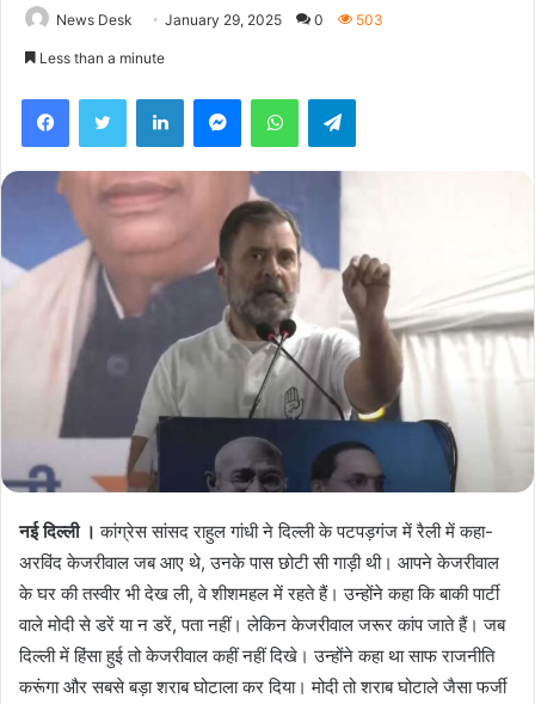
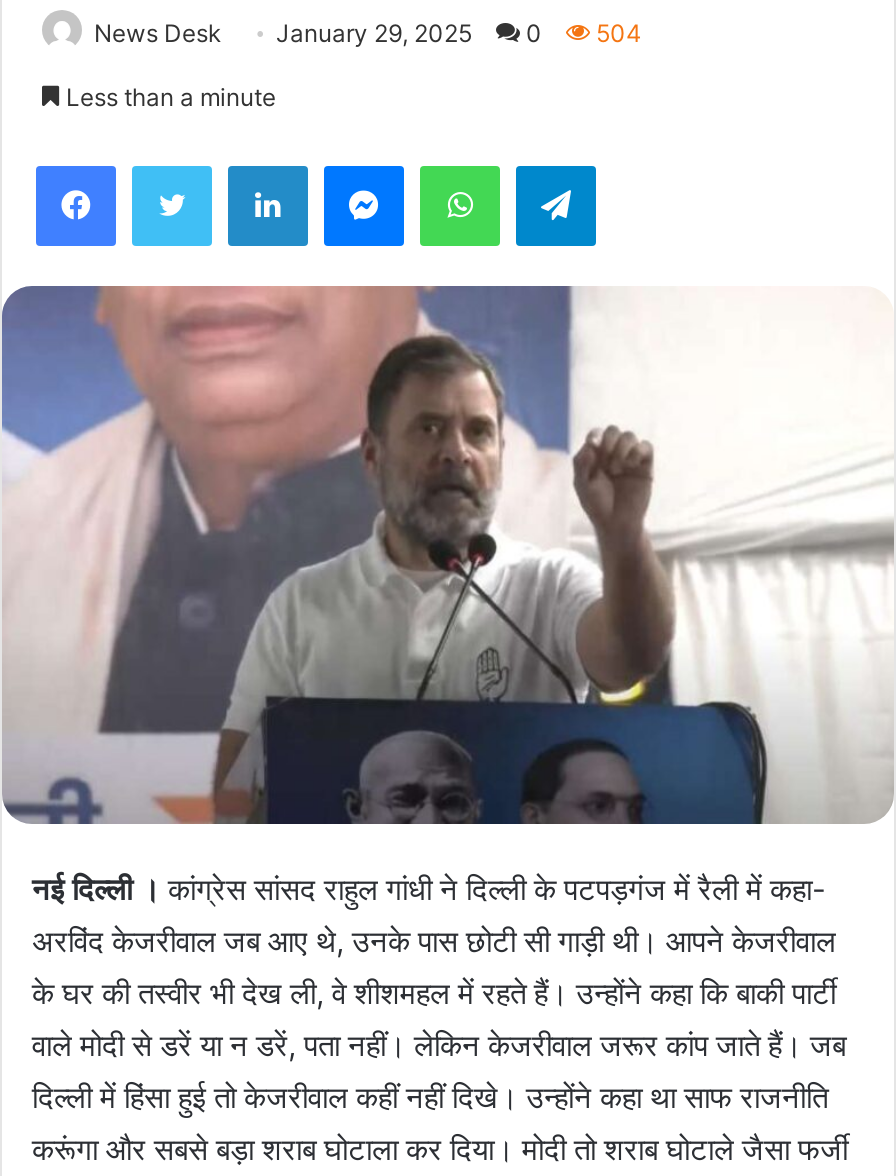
- News Desk January 29, 2025 0 503
+ News Desk January 29, 2025 0 504
